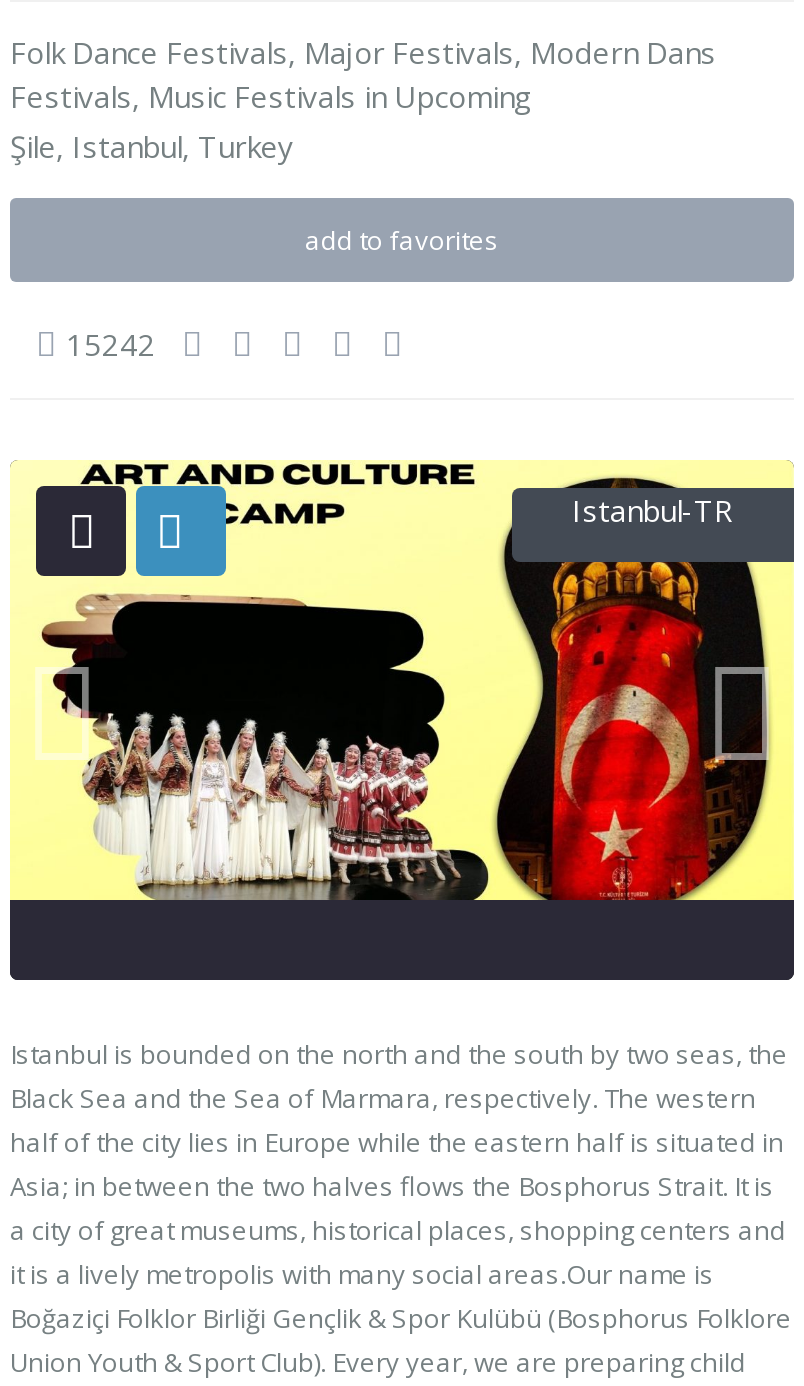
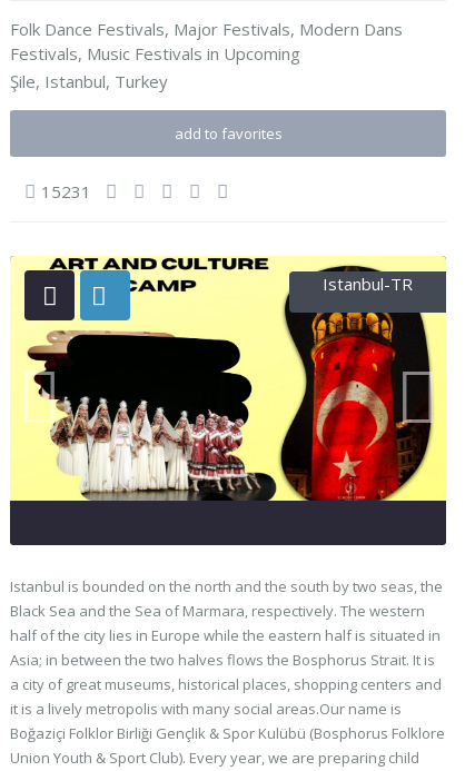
- 15242
+ 15231
